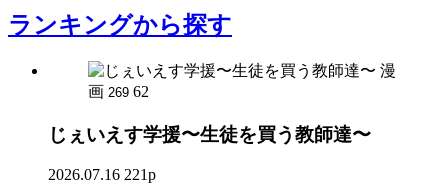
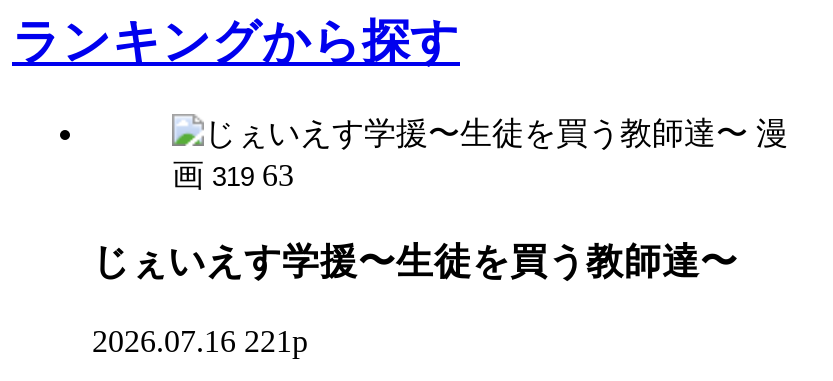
- 画 269 62
+ 画 319 63
